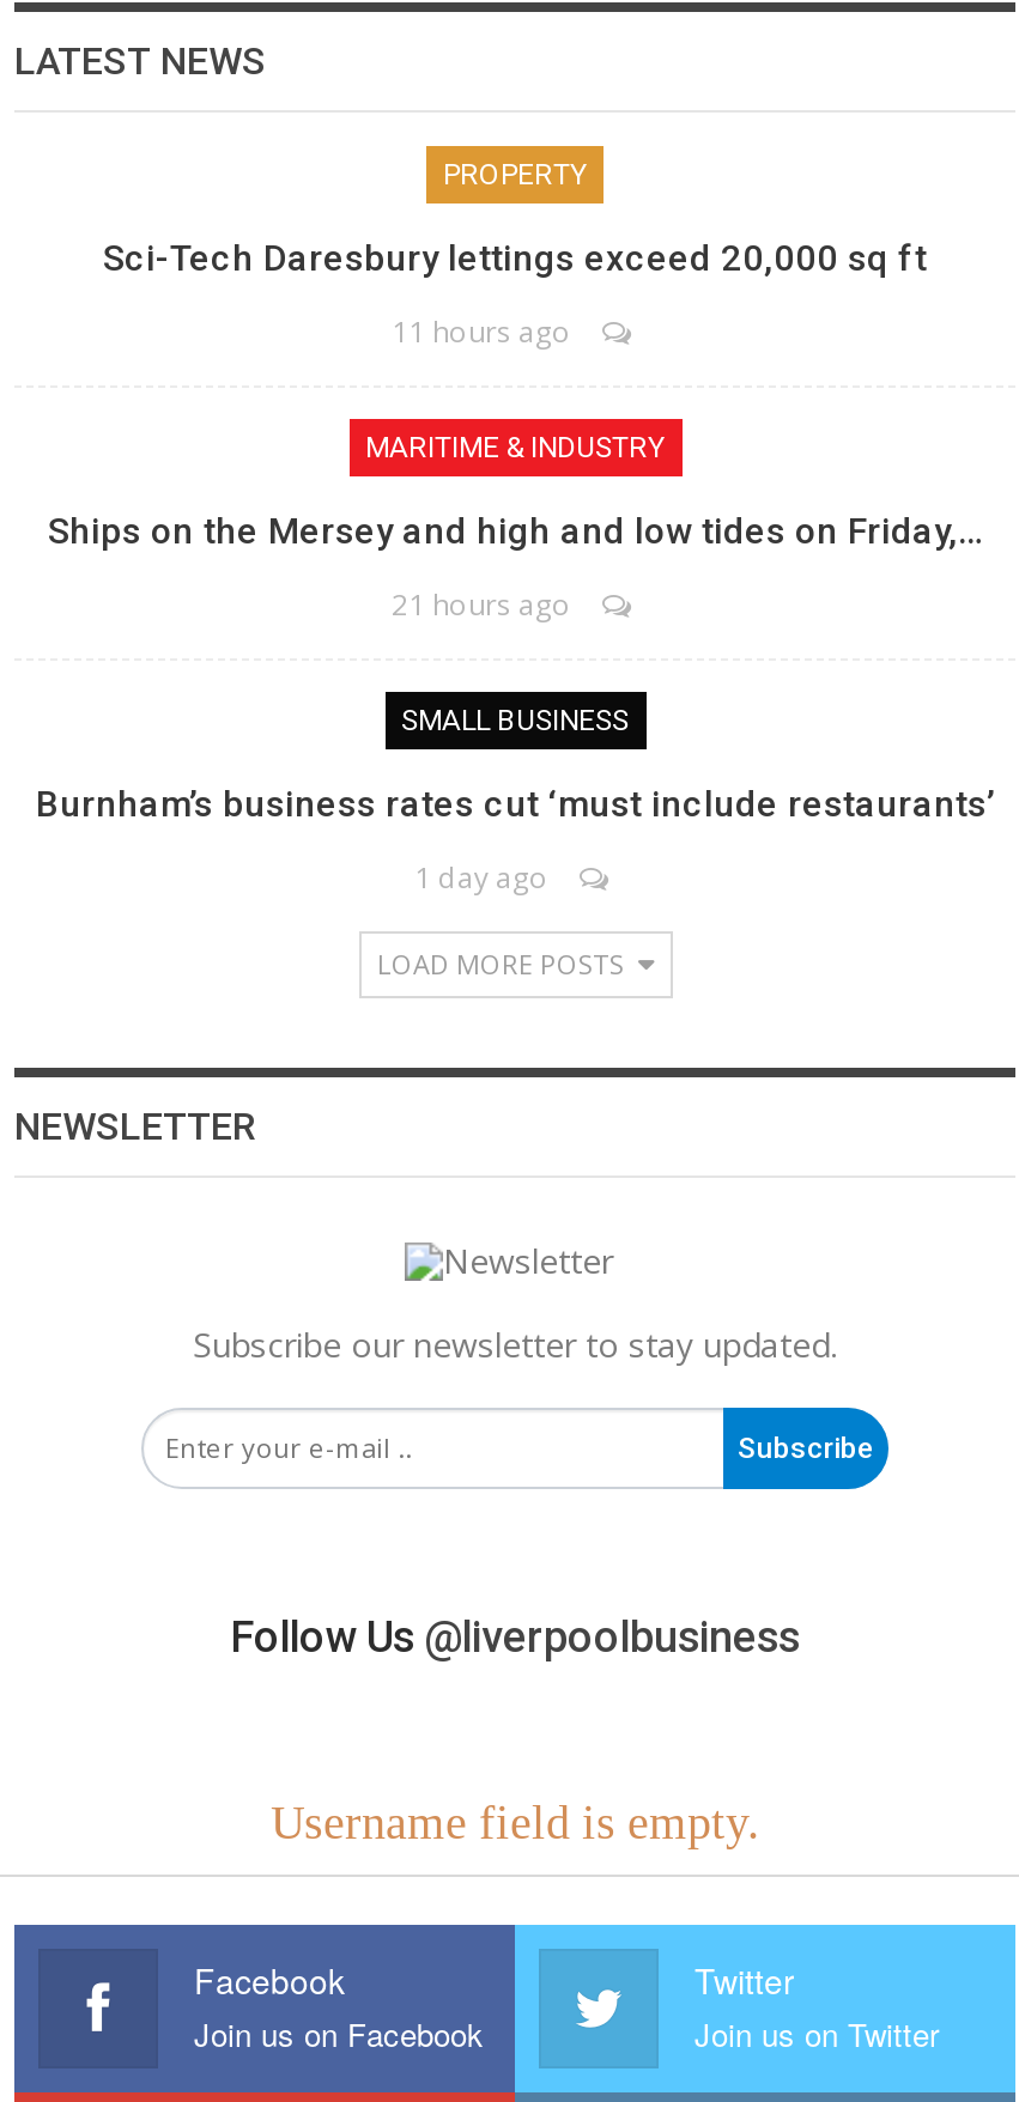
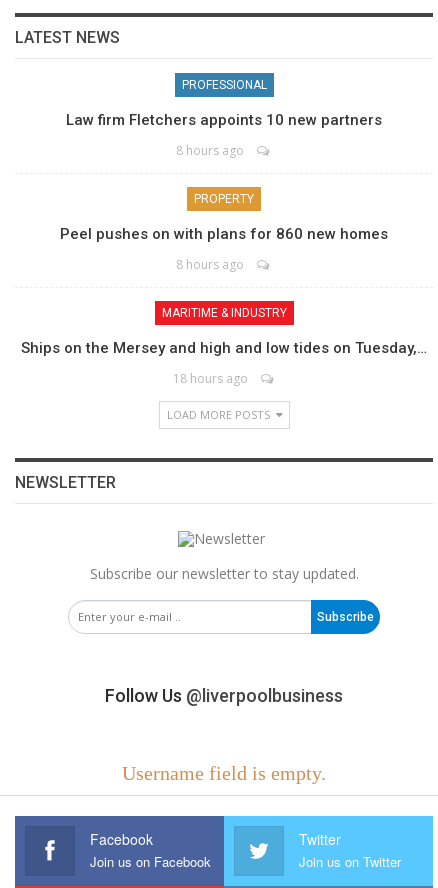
+ PROFESSIONAL
+ Law firm Fletchers appoints 10 new partners
+ 8 hours ago

moved down: PROPERTY

- Sci-Tech Daresbury lettings exceed 20,000 sq ft
+ Peel pushes on with plans for 860 new homes

- 11 hours ago
+ 8 hours ago

moved down: MARITIME & INDUSTRY

- Ships on the Mersey and high and low tides on Friday,…
- 21 hours ago
- SMALL BUSINESS
- Burnham’s business rates cut ‘must include restaurants’
- 1 day ago
+ Ships on the Mersey and high and low tides on Tuesday,…
+ 18 hours ago
